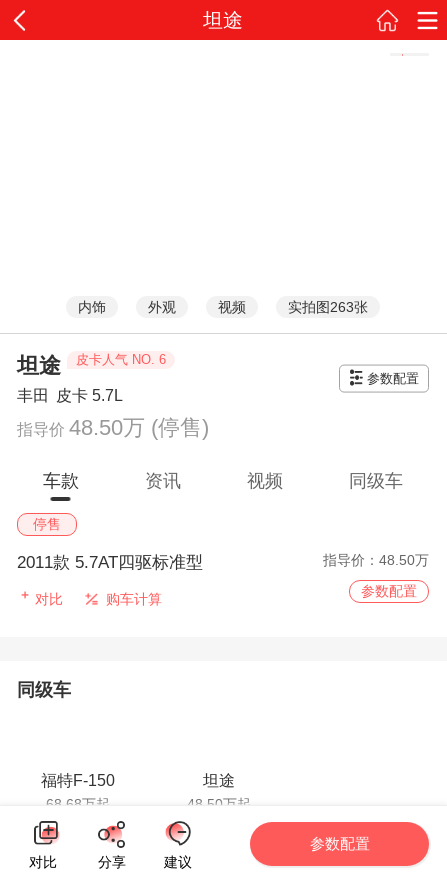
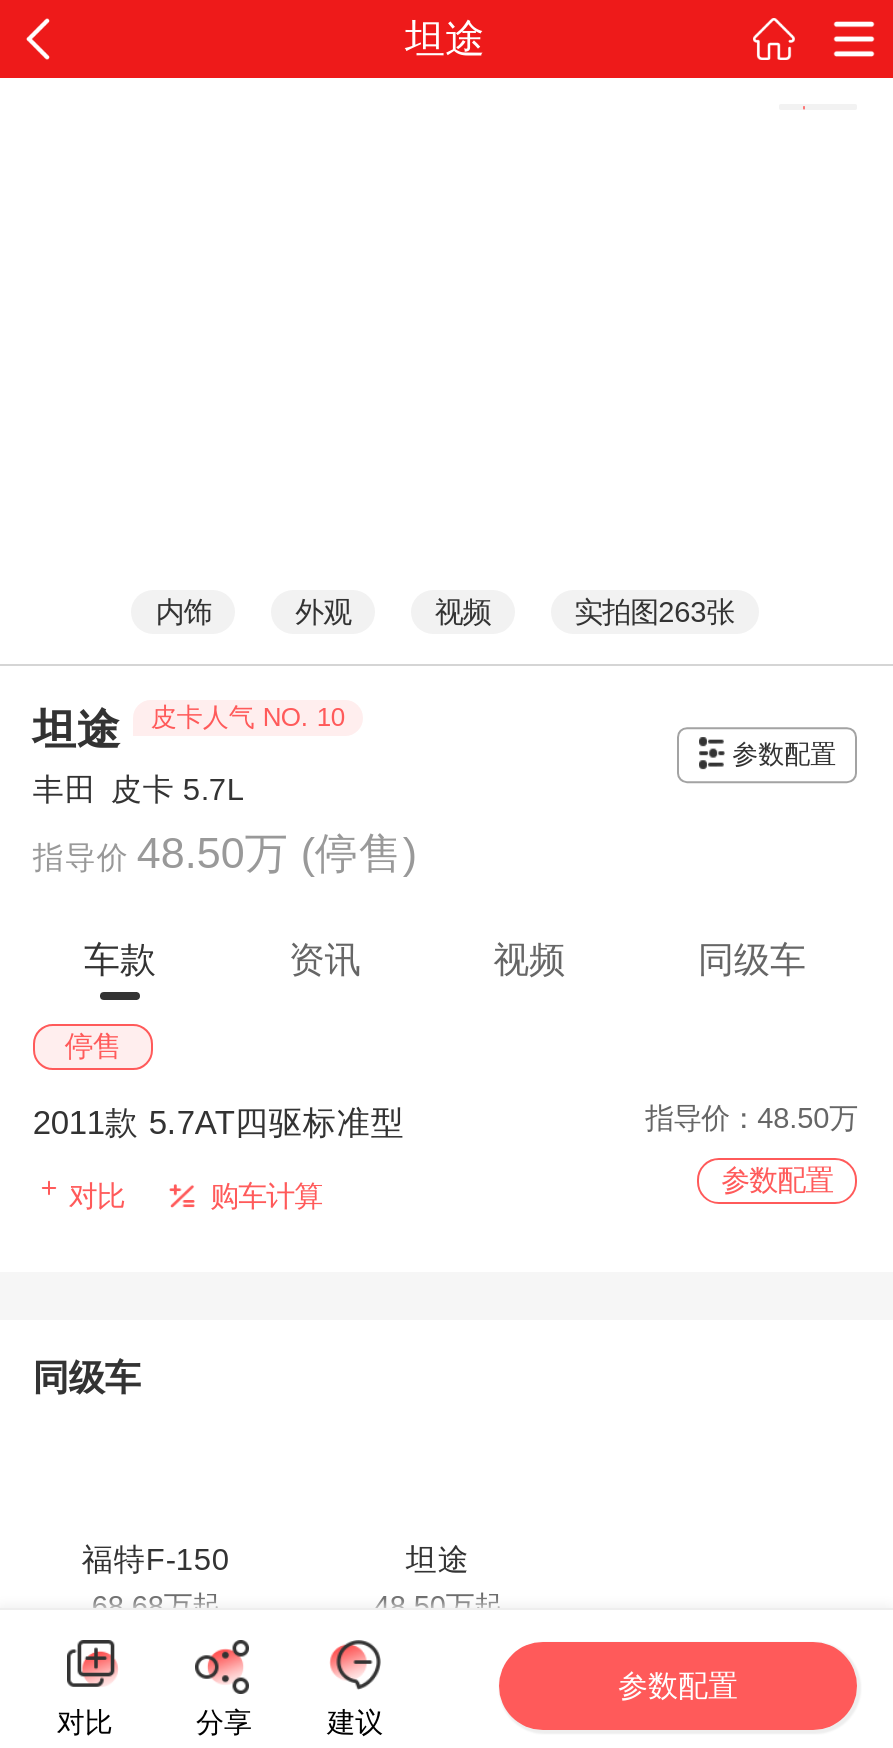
- 坦途 皮卡人气 NO. 6
+ 坦途 皮卡人气 NO. 10
